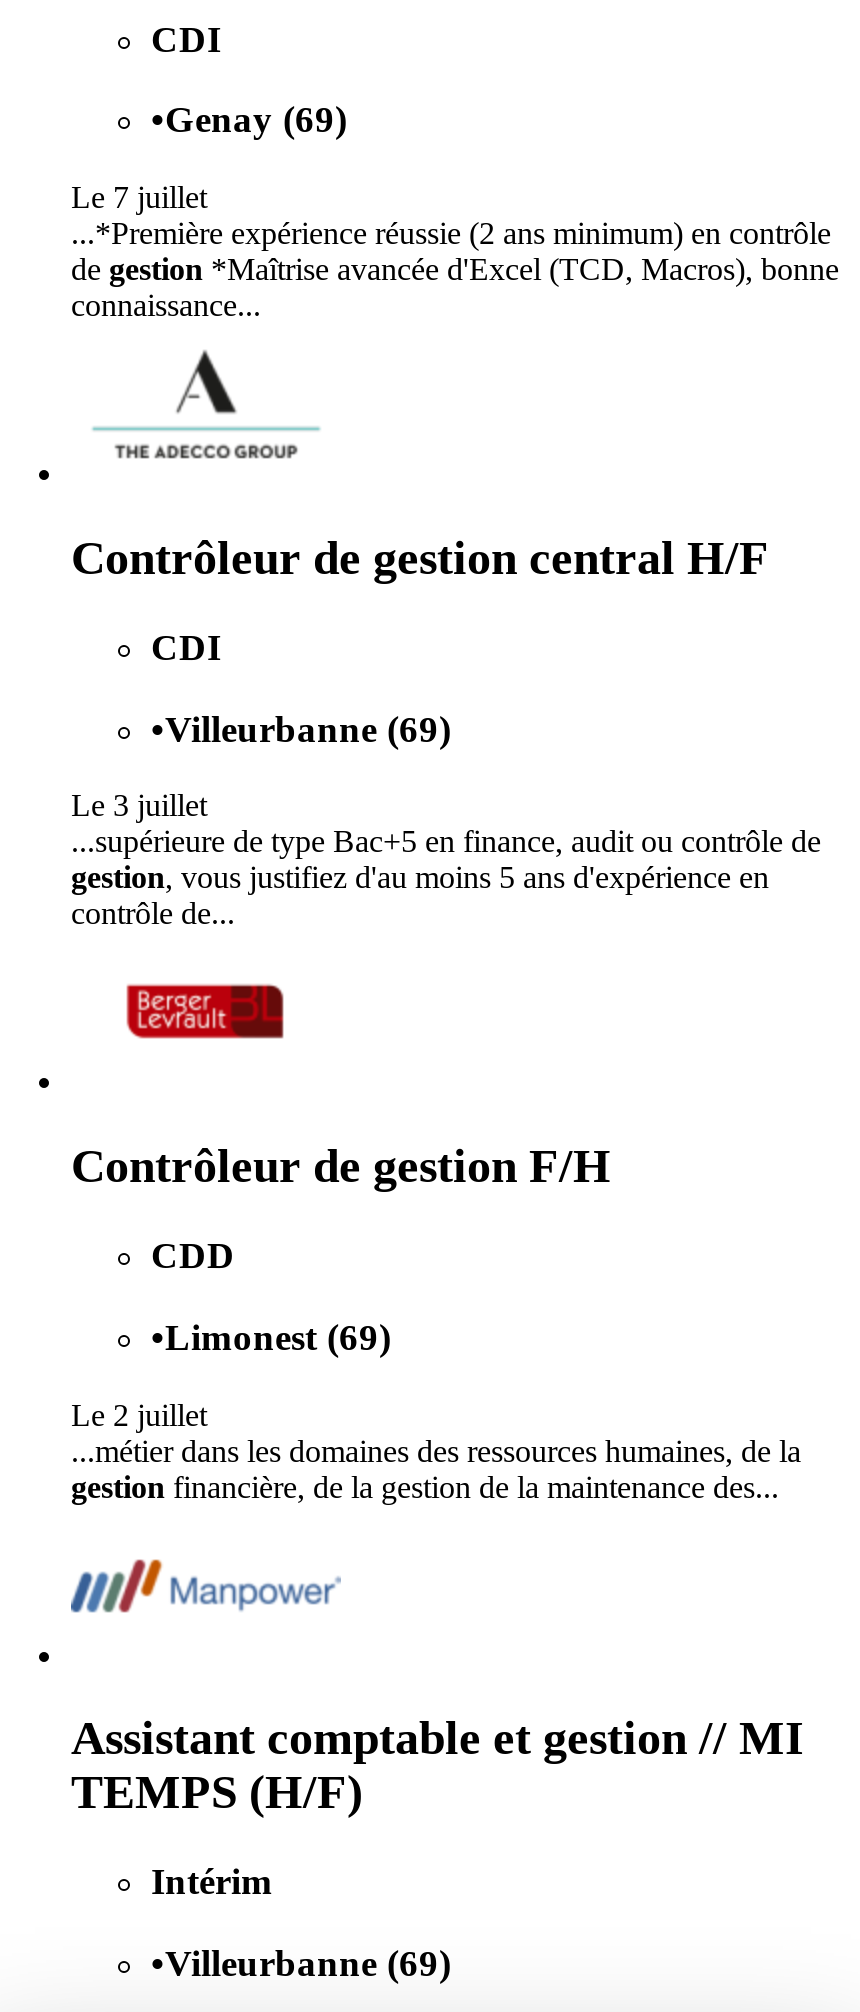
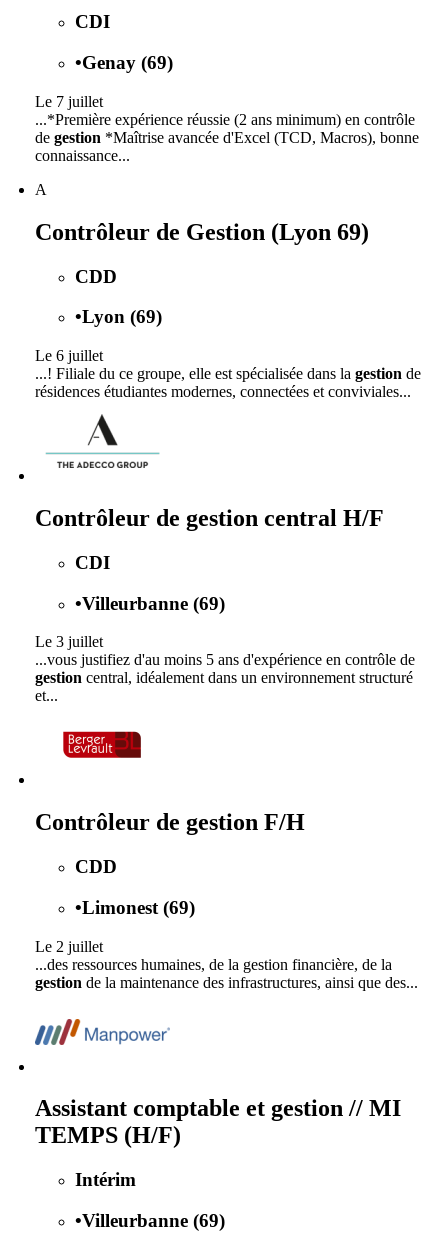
+ A
+ Contrôleur de Gestion (Lyon 69)
+ CDD
+ •Lyon (69)
+ Le 6 juillet
+ ...! Filiale du ce groupe, elle est spécialisée dans la gestion de
+ résidences étudiantes modernes, connectées et conviviales...

- ...supérieure de type Bac+5 en finance, audit ou contrôle de
- gestion, vous justifiez d'au moins 5 ans d'expérience en
- contrôle de...
+ ...vous justifiez d'au moins 5 ans d'expérience en contrôle de
+ gestion central, idéalement dans un environnement structuré
+ et...

- ...métier dans les domaines des ressources humaines, de la
+ ...des ressources humaines, de la gestion financière, de la

- gestion financière, de la gestion de la maintenance des...
+ gestion de la maintenance des infrastructures, ainsi que des...
